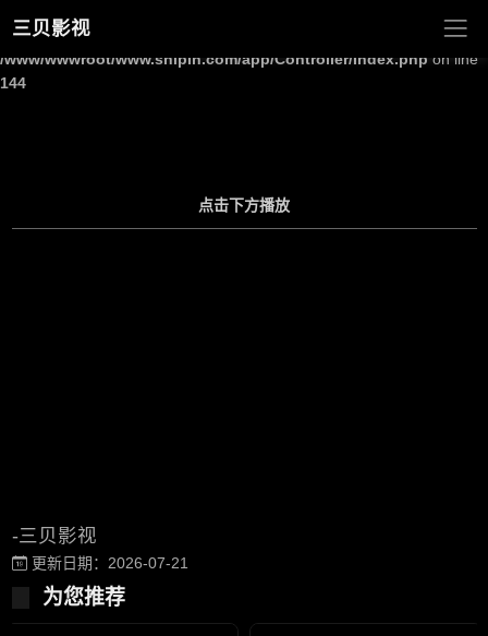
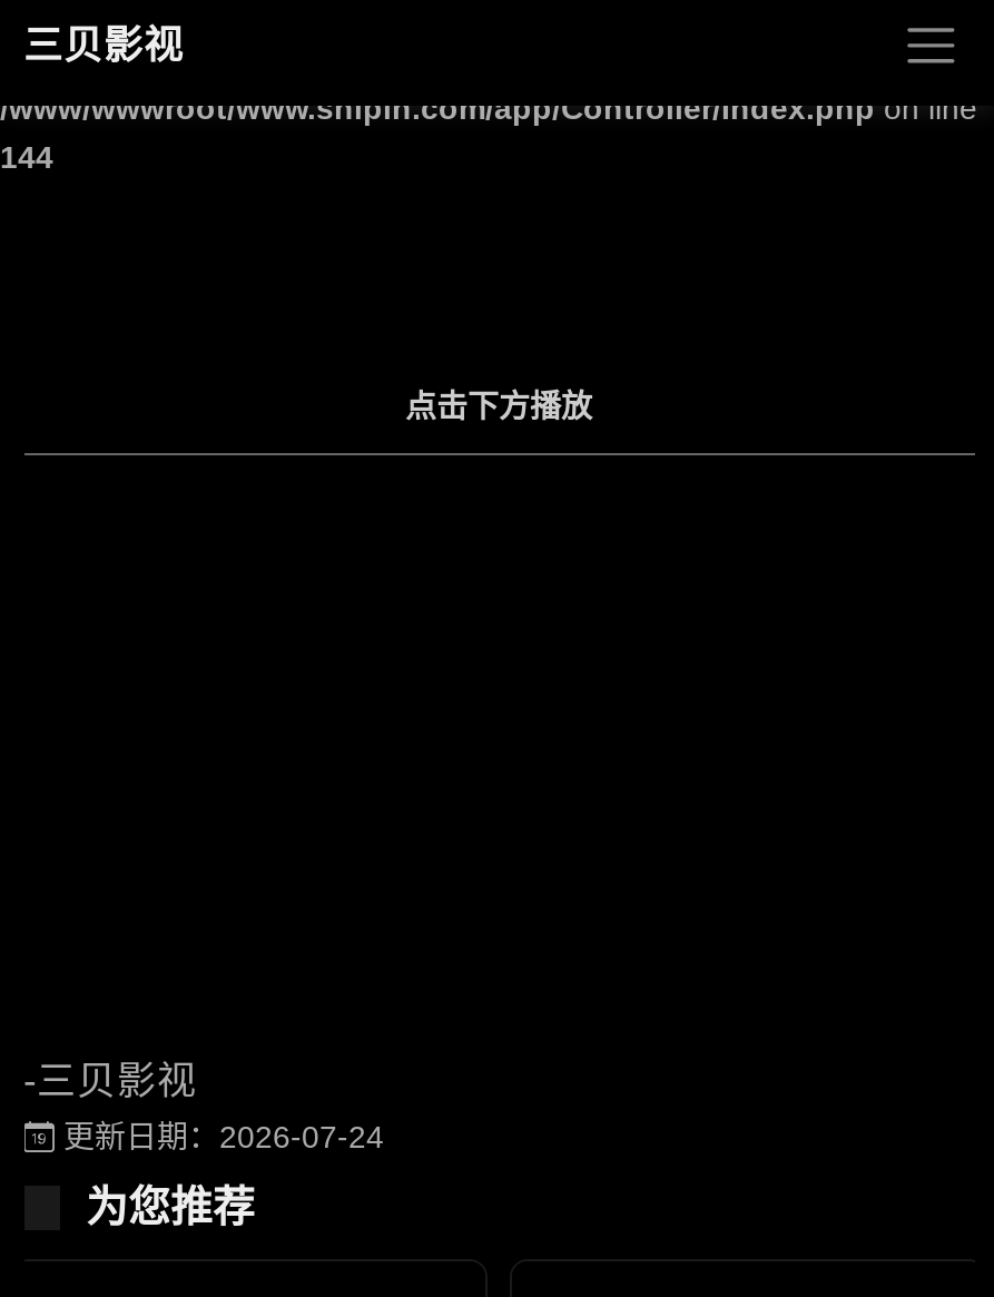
- 更新日期：2026-07-21
+ 更新日期：2026-07-24
